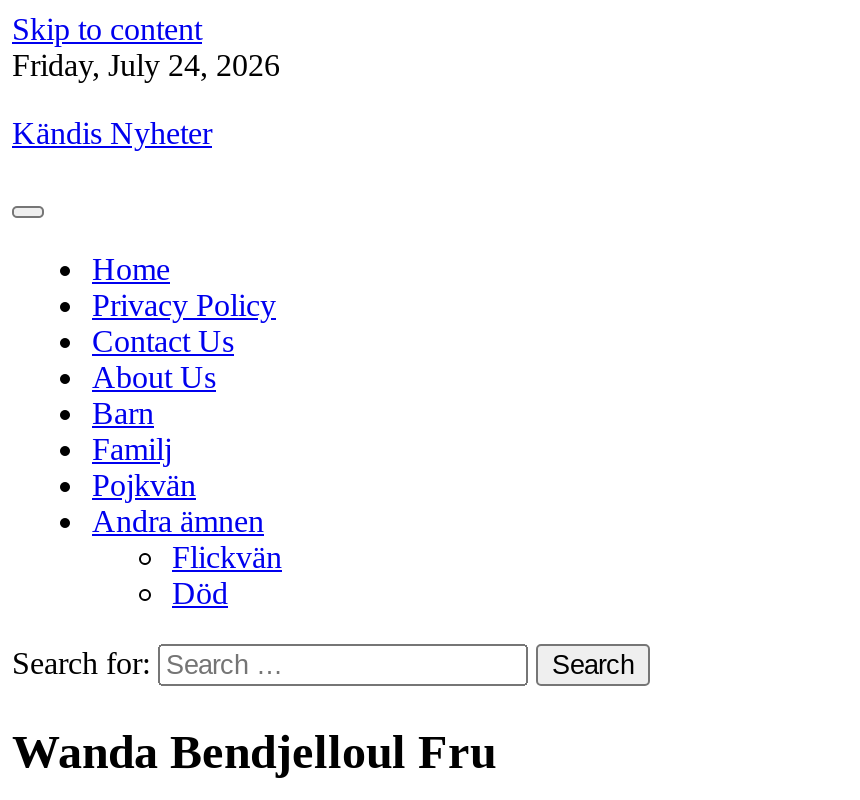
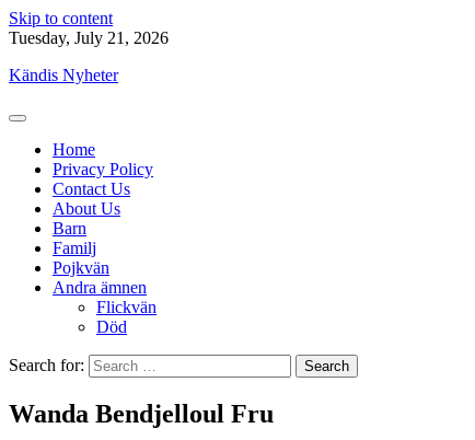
- Friday, July 24, 2026
+ Tuesday, July 21, 2026
